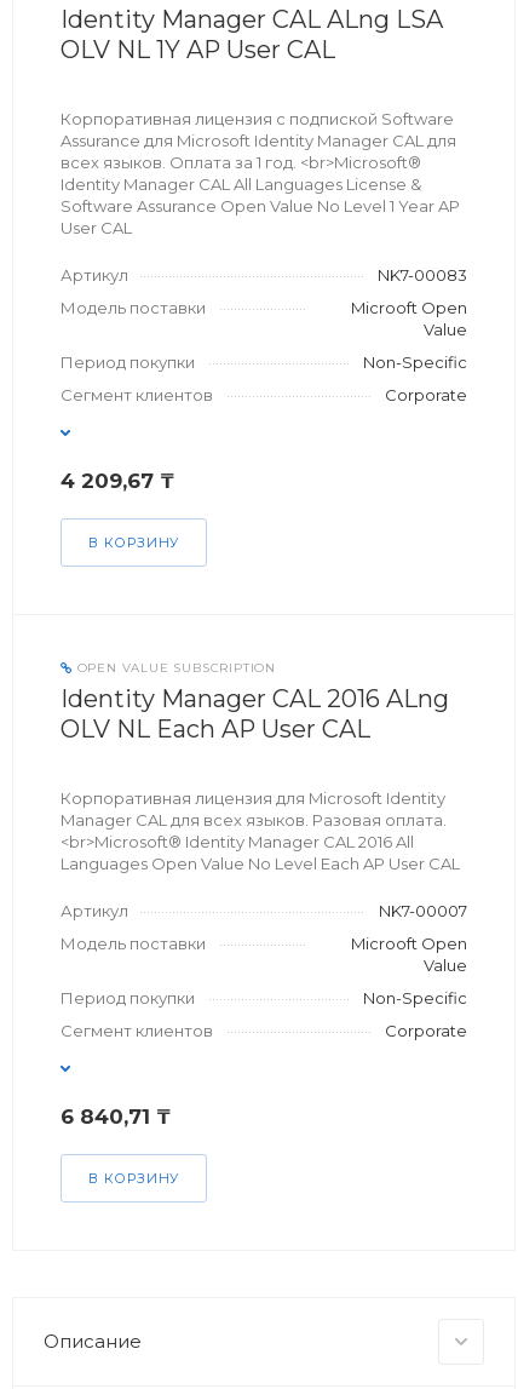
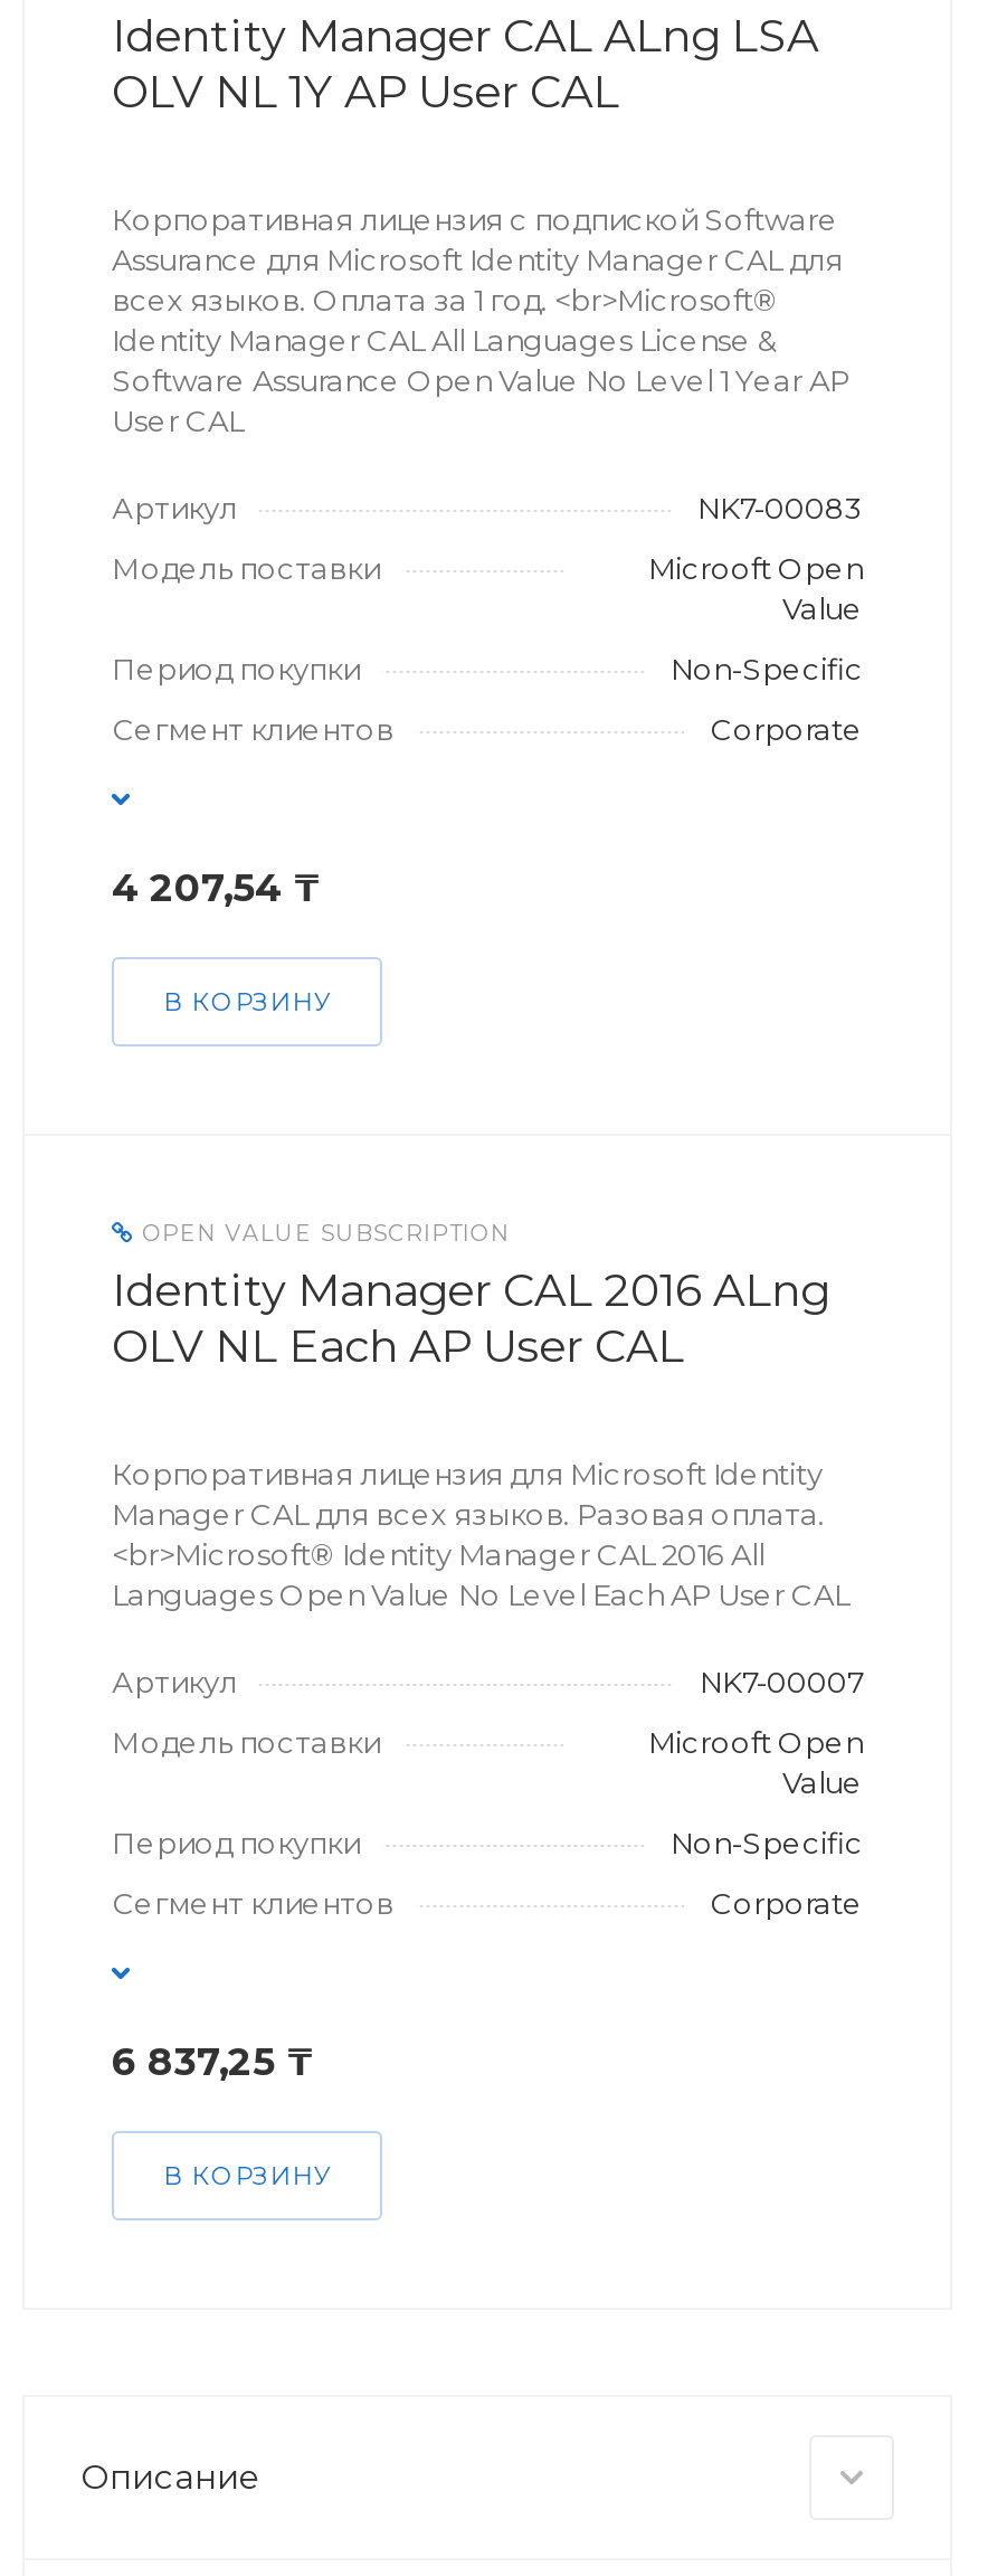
- 4 209,67 ₸
+ 4 207,54 ₸

- 6 840,71 ₸
+ 6 837,25 ₸
